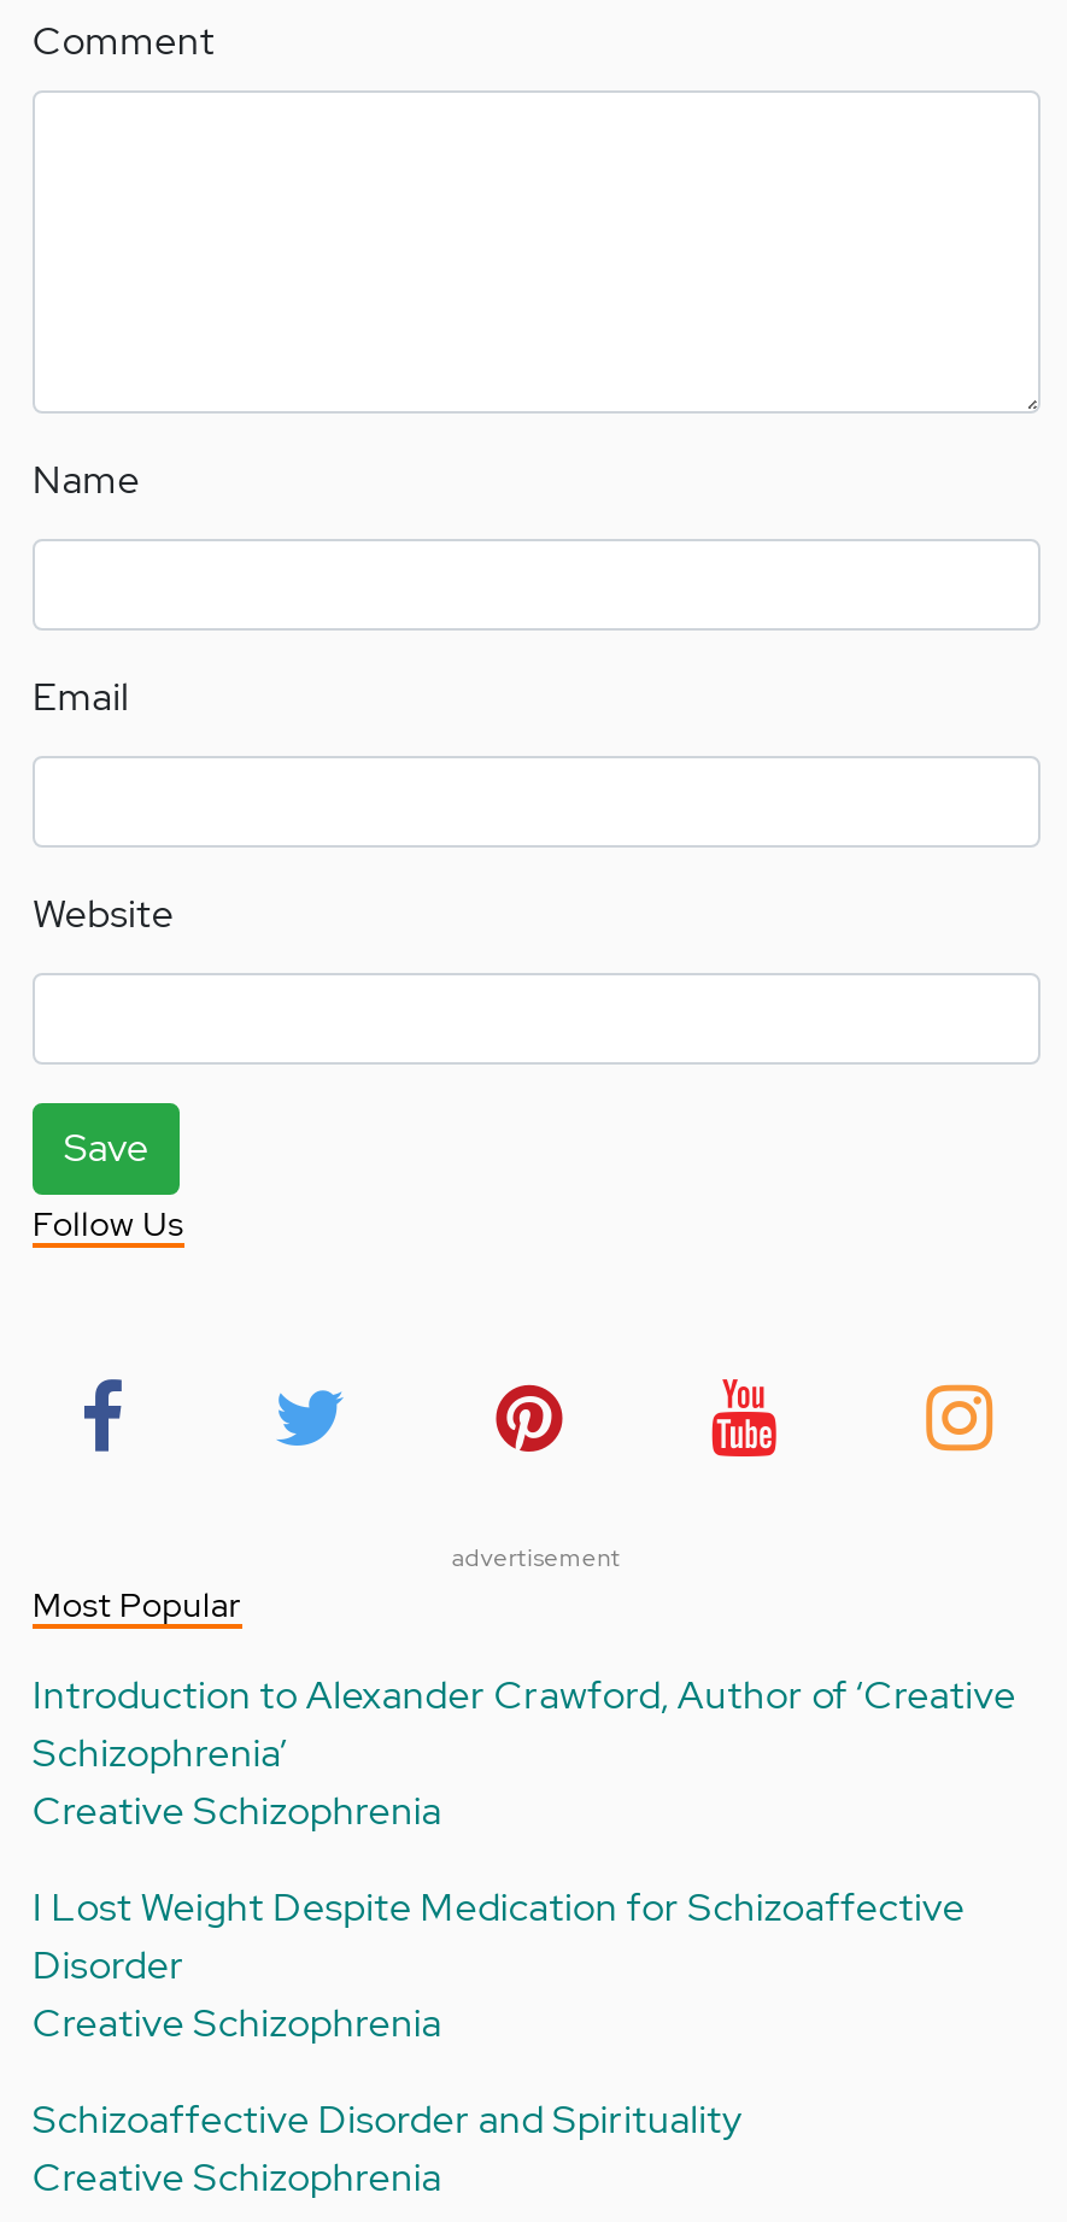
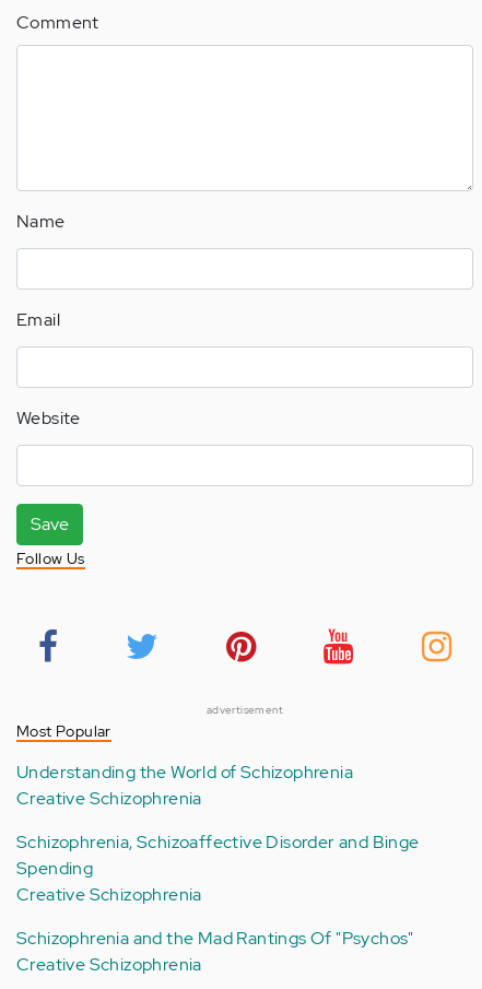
- Introduction to Alexander Crawford, Author of ‘Creative
- Schizophrenia’
+ Understanding the World of Schizophrenia

- I Lost Weight Despite Medication for Schizoaffective
- Disorder
+ Schizophrenia, Schizoaffective Disorder and Binge
+ Spending

- Schizoaffective Disorder and Spirituality
+ Schizophrenia and the Mad Rantings Of "Psychos"
